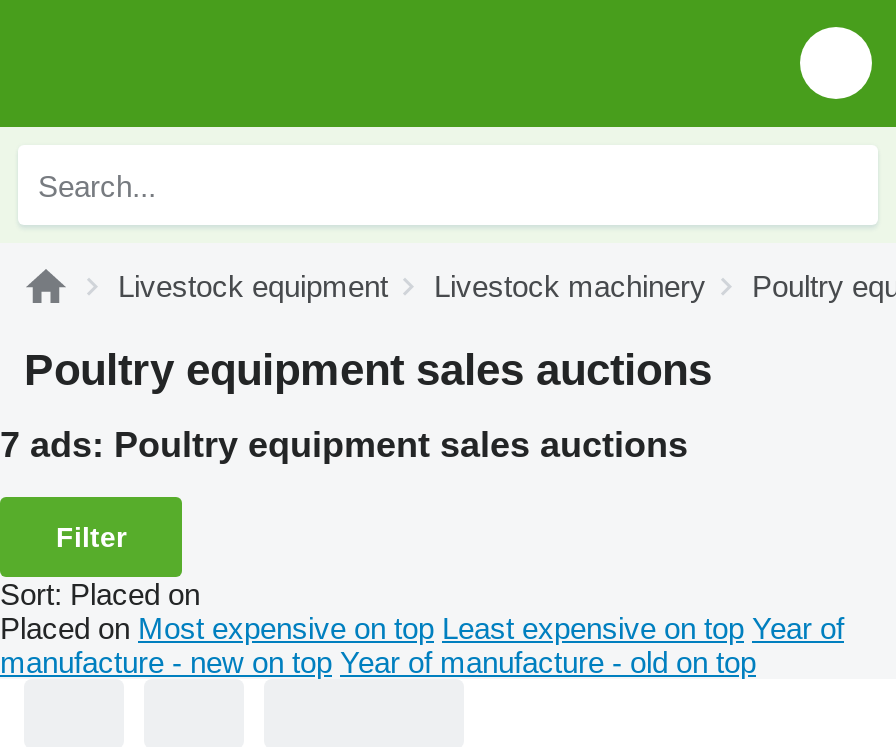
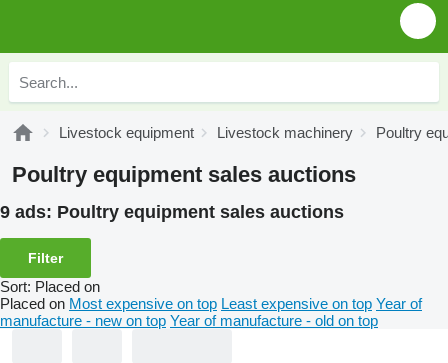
- 7 ads: Poultry equipment sales auctions
+ 9 ads: Poultry equipment sales auctions
